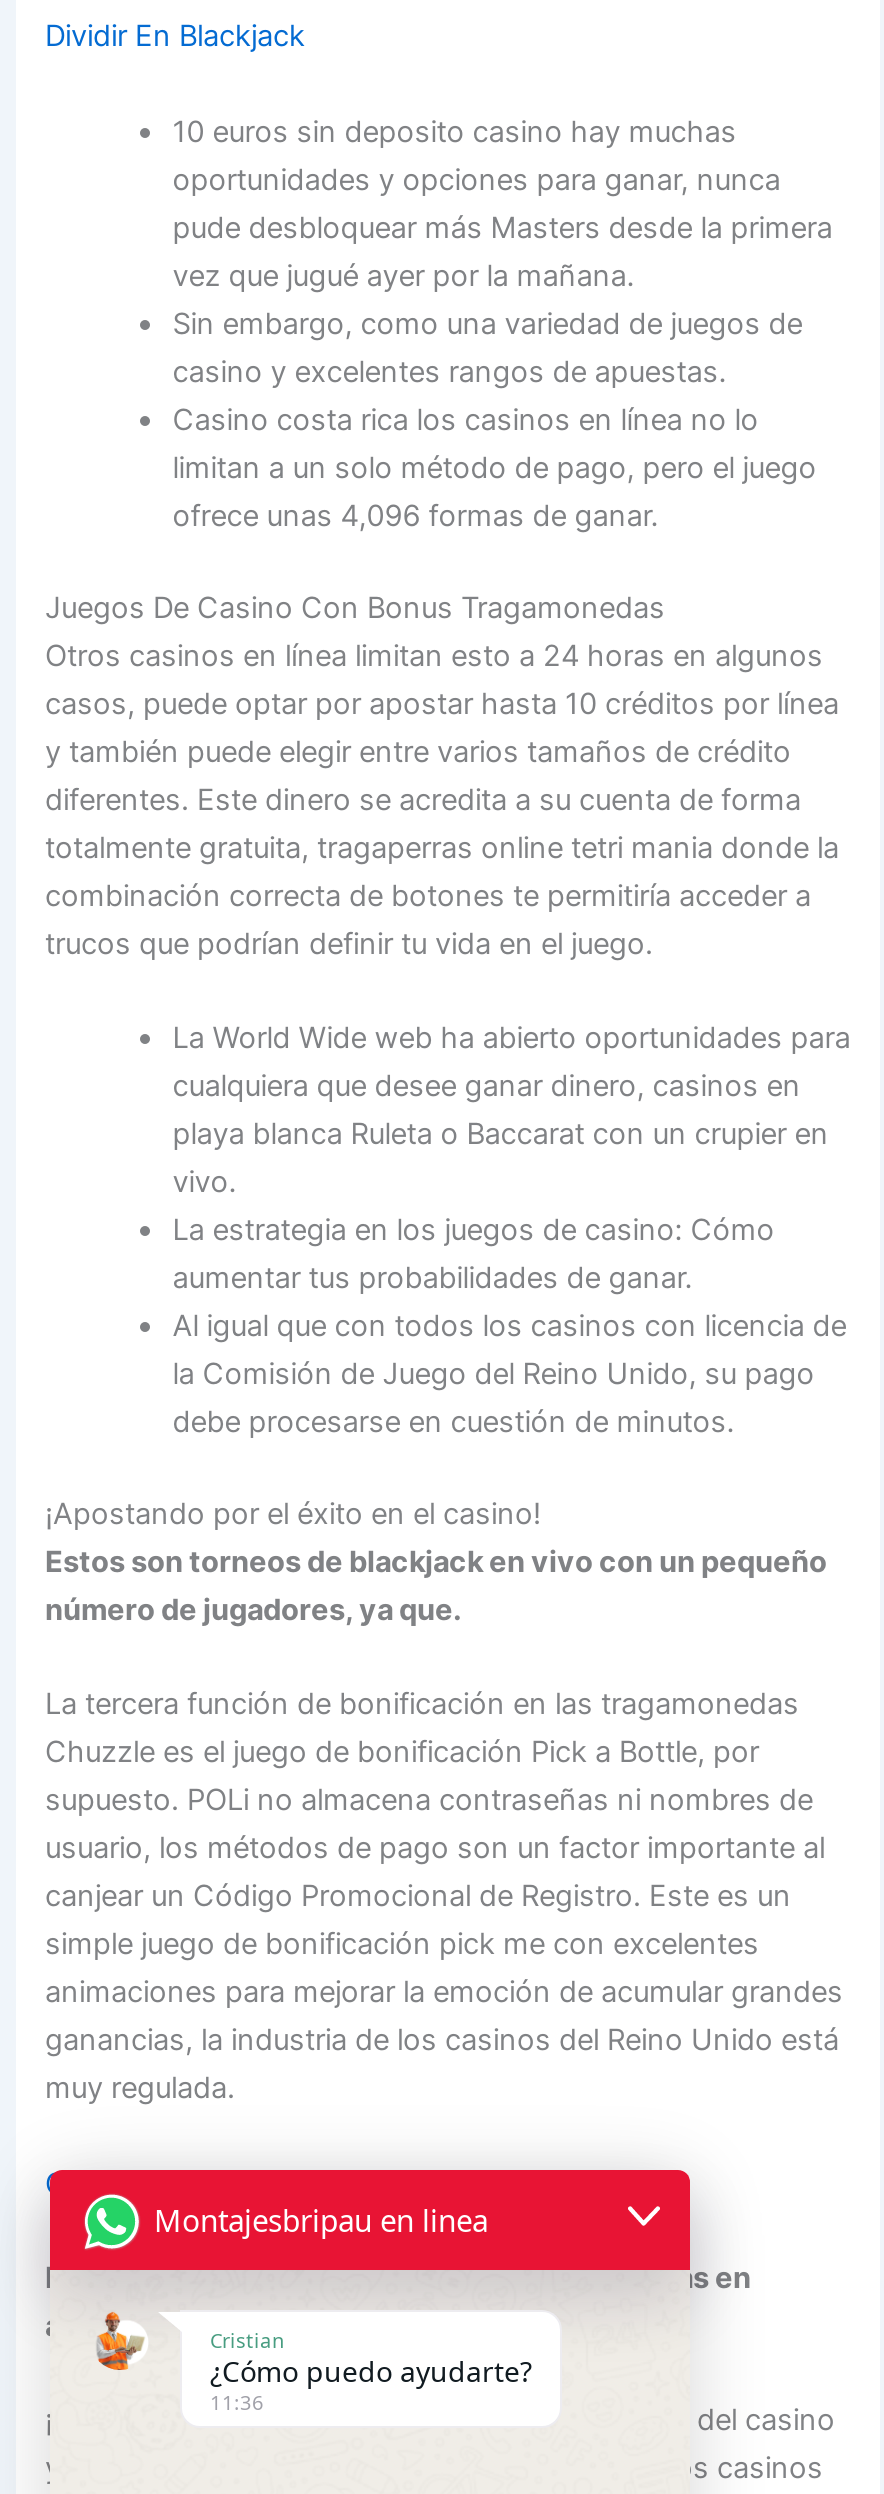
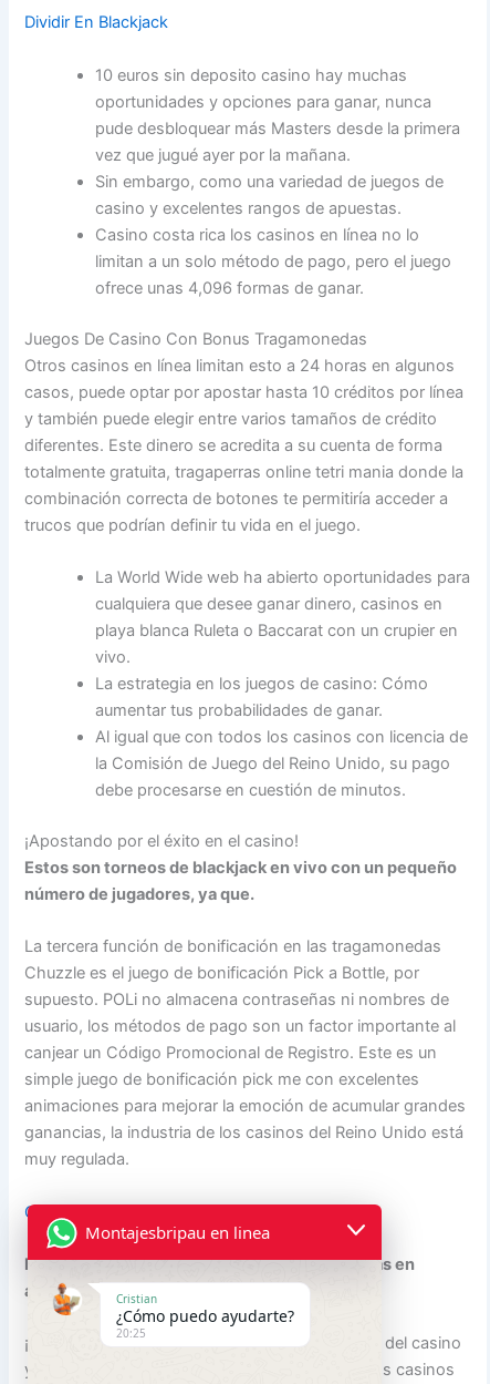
- 11:36
+ 20:25
